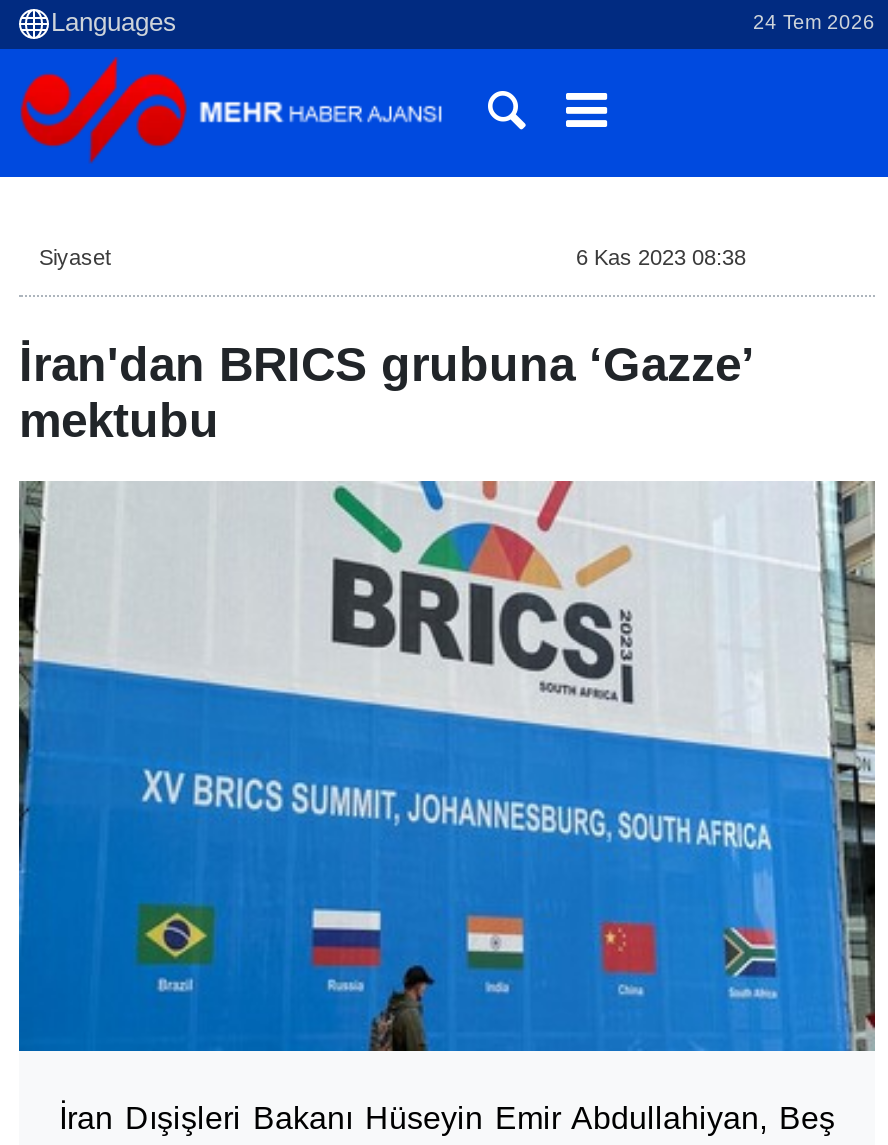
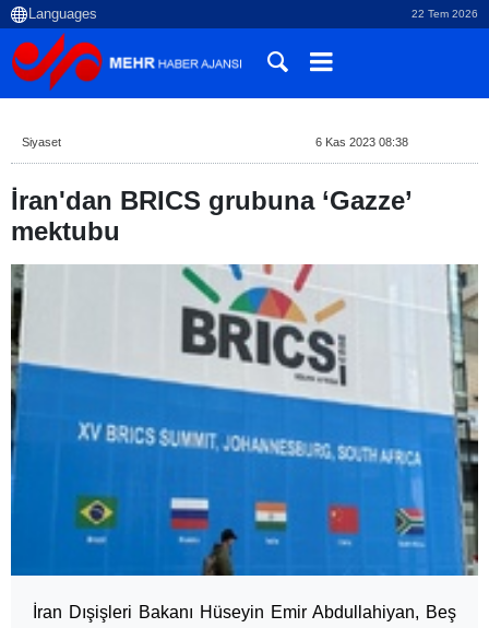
- 24 Tem 2026
+ 22 Tem 2026
